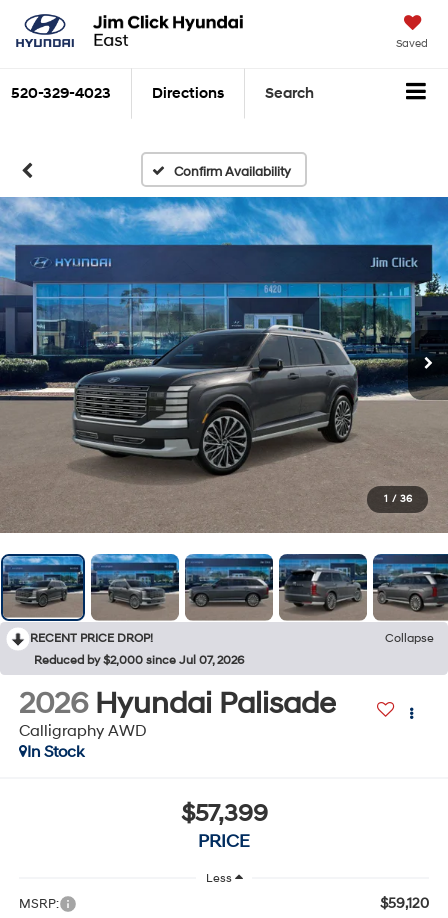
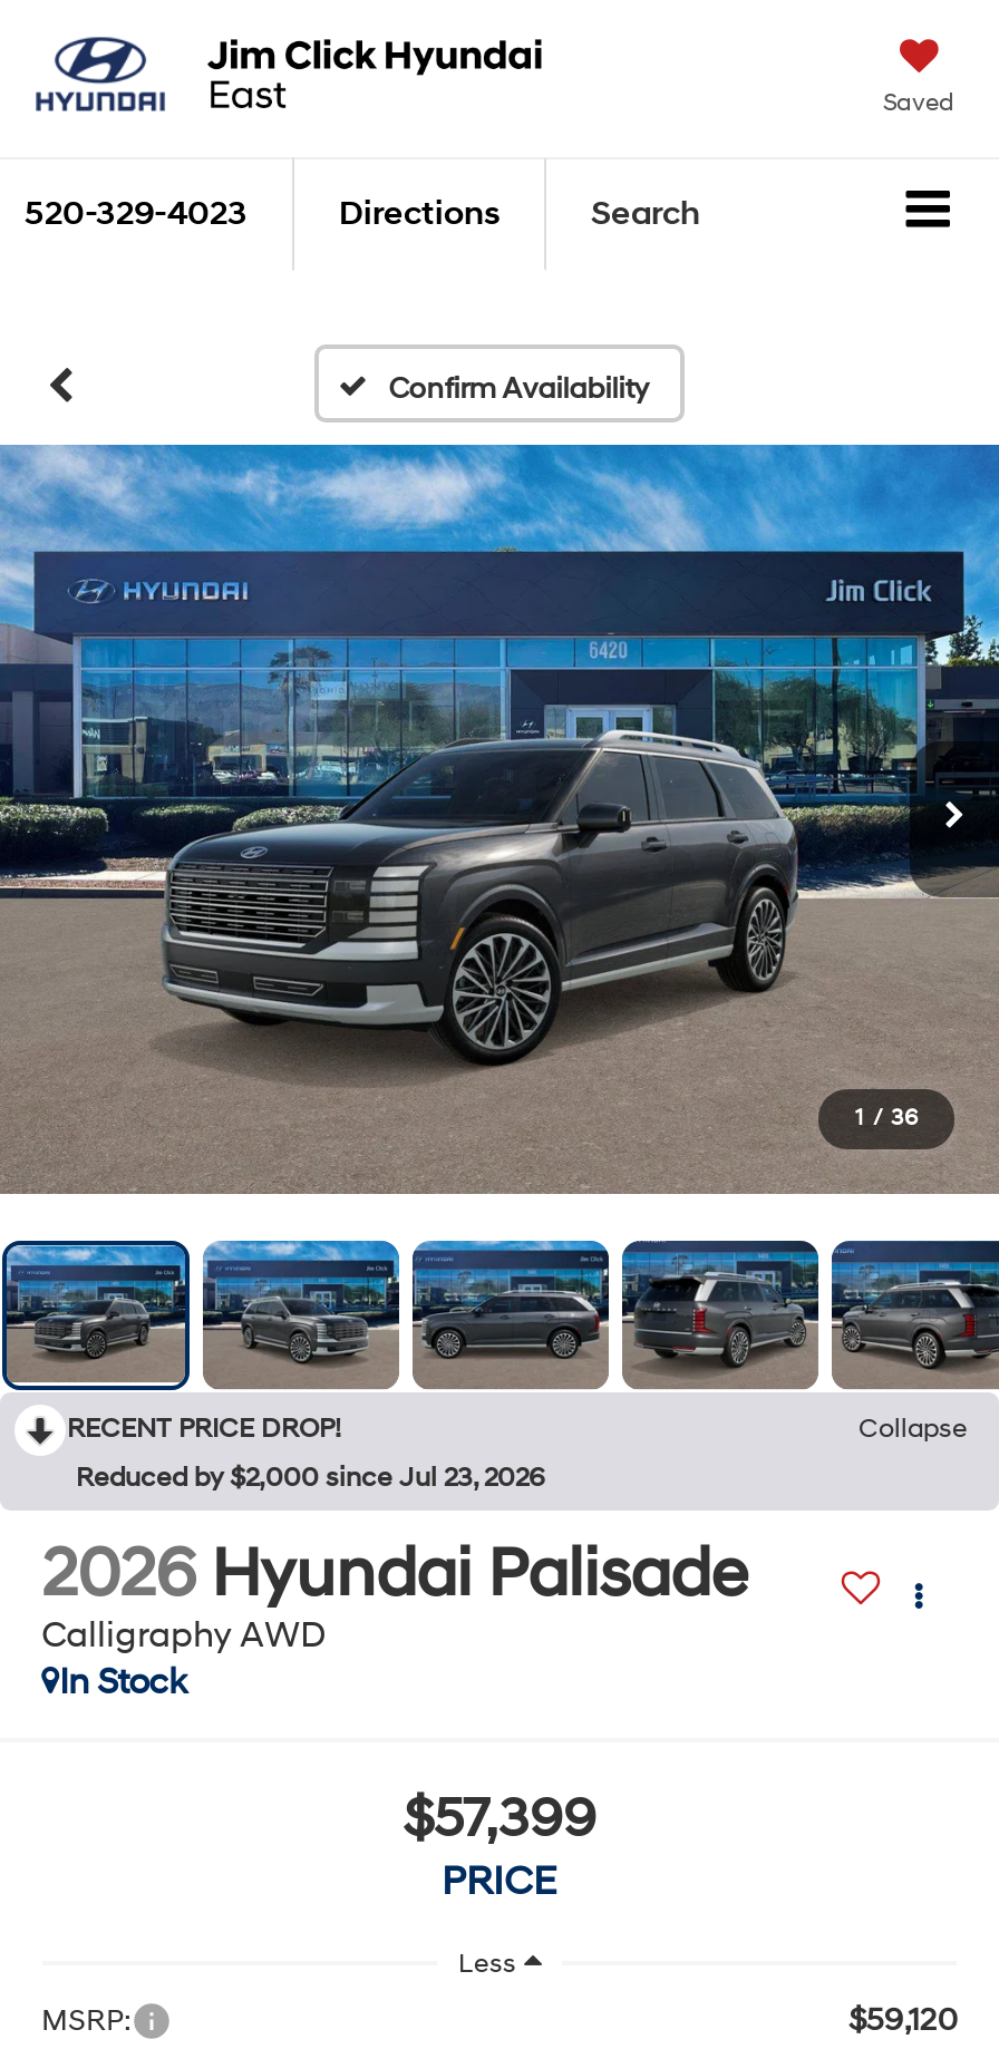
- Reduced by $2,000 since Jul 07, 2026
+ Reduced by $2,000 since Jul 23, 2026
